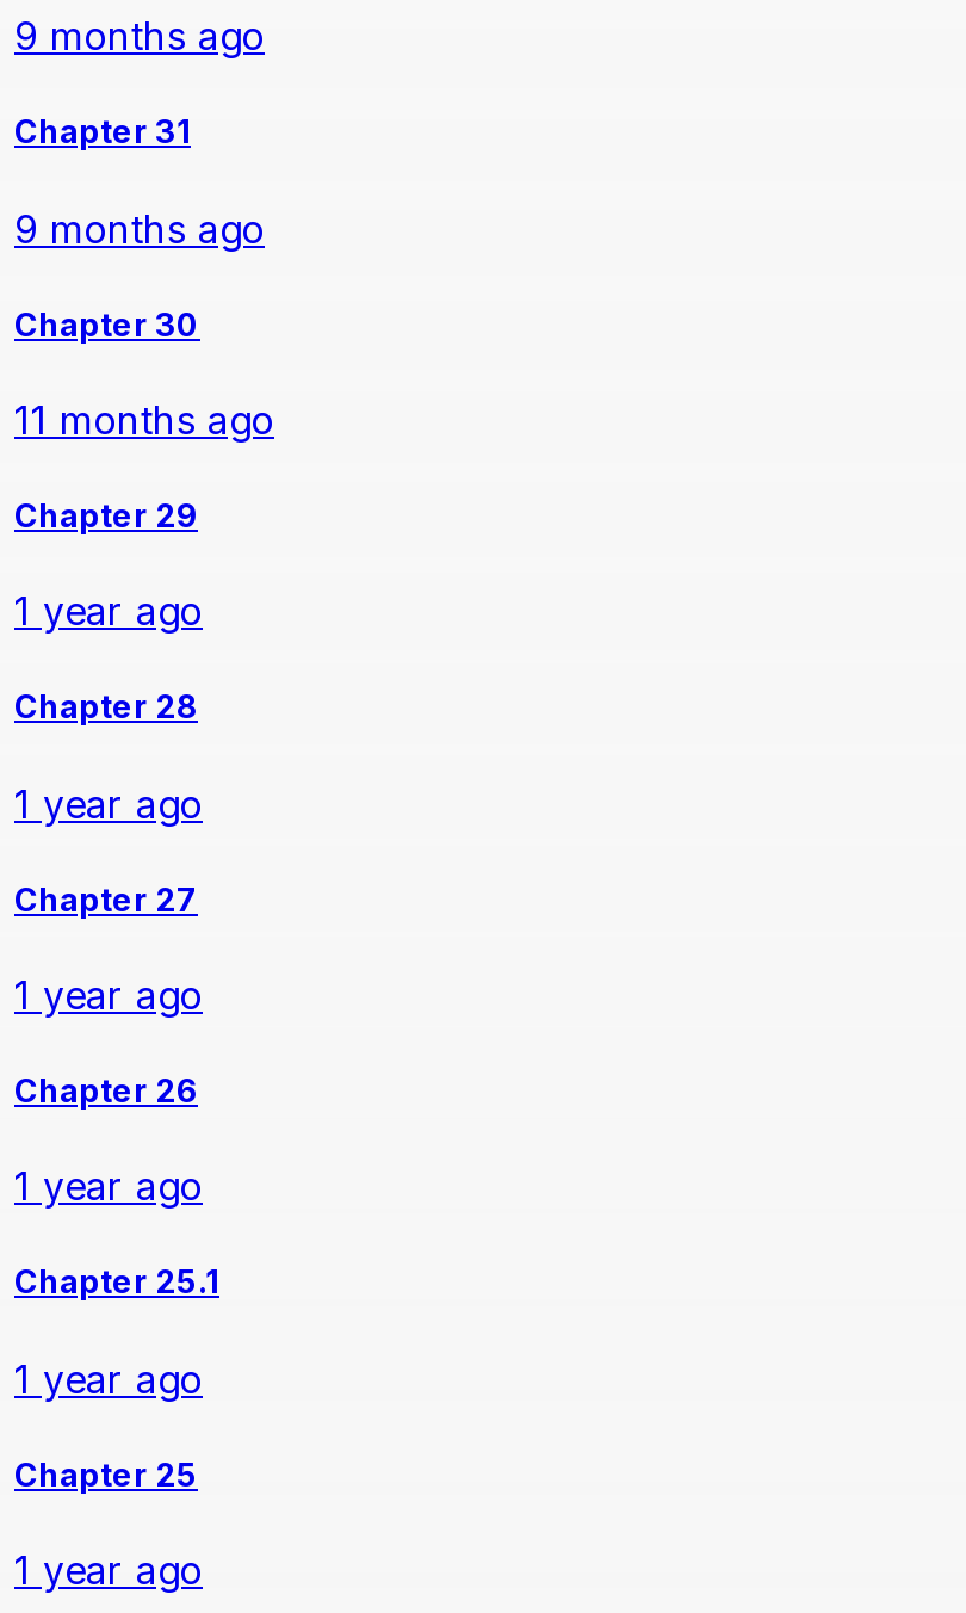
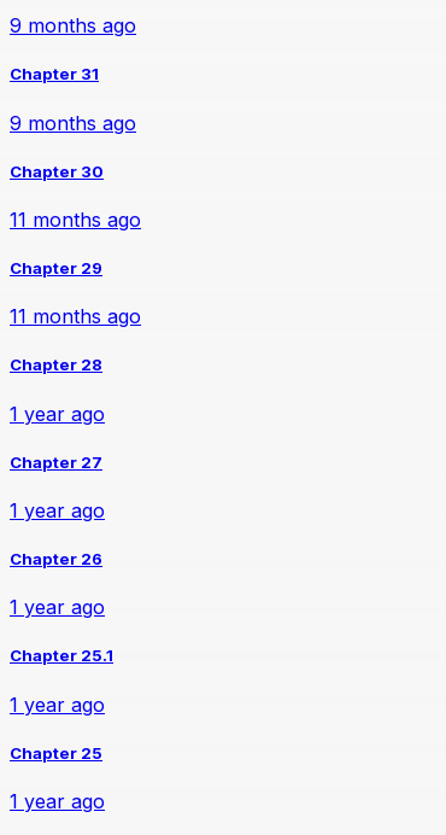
- 1 year ago
+ 11 months ago
